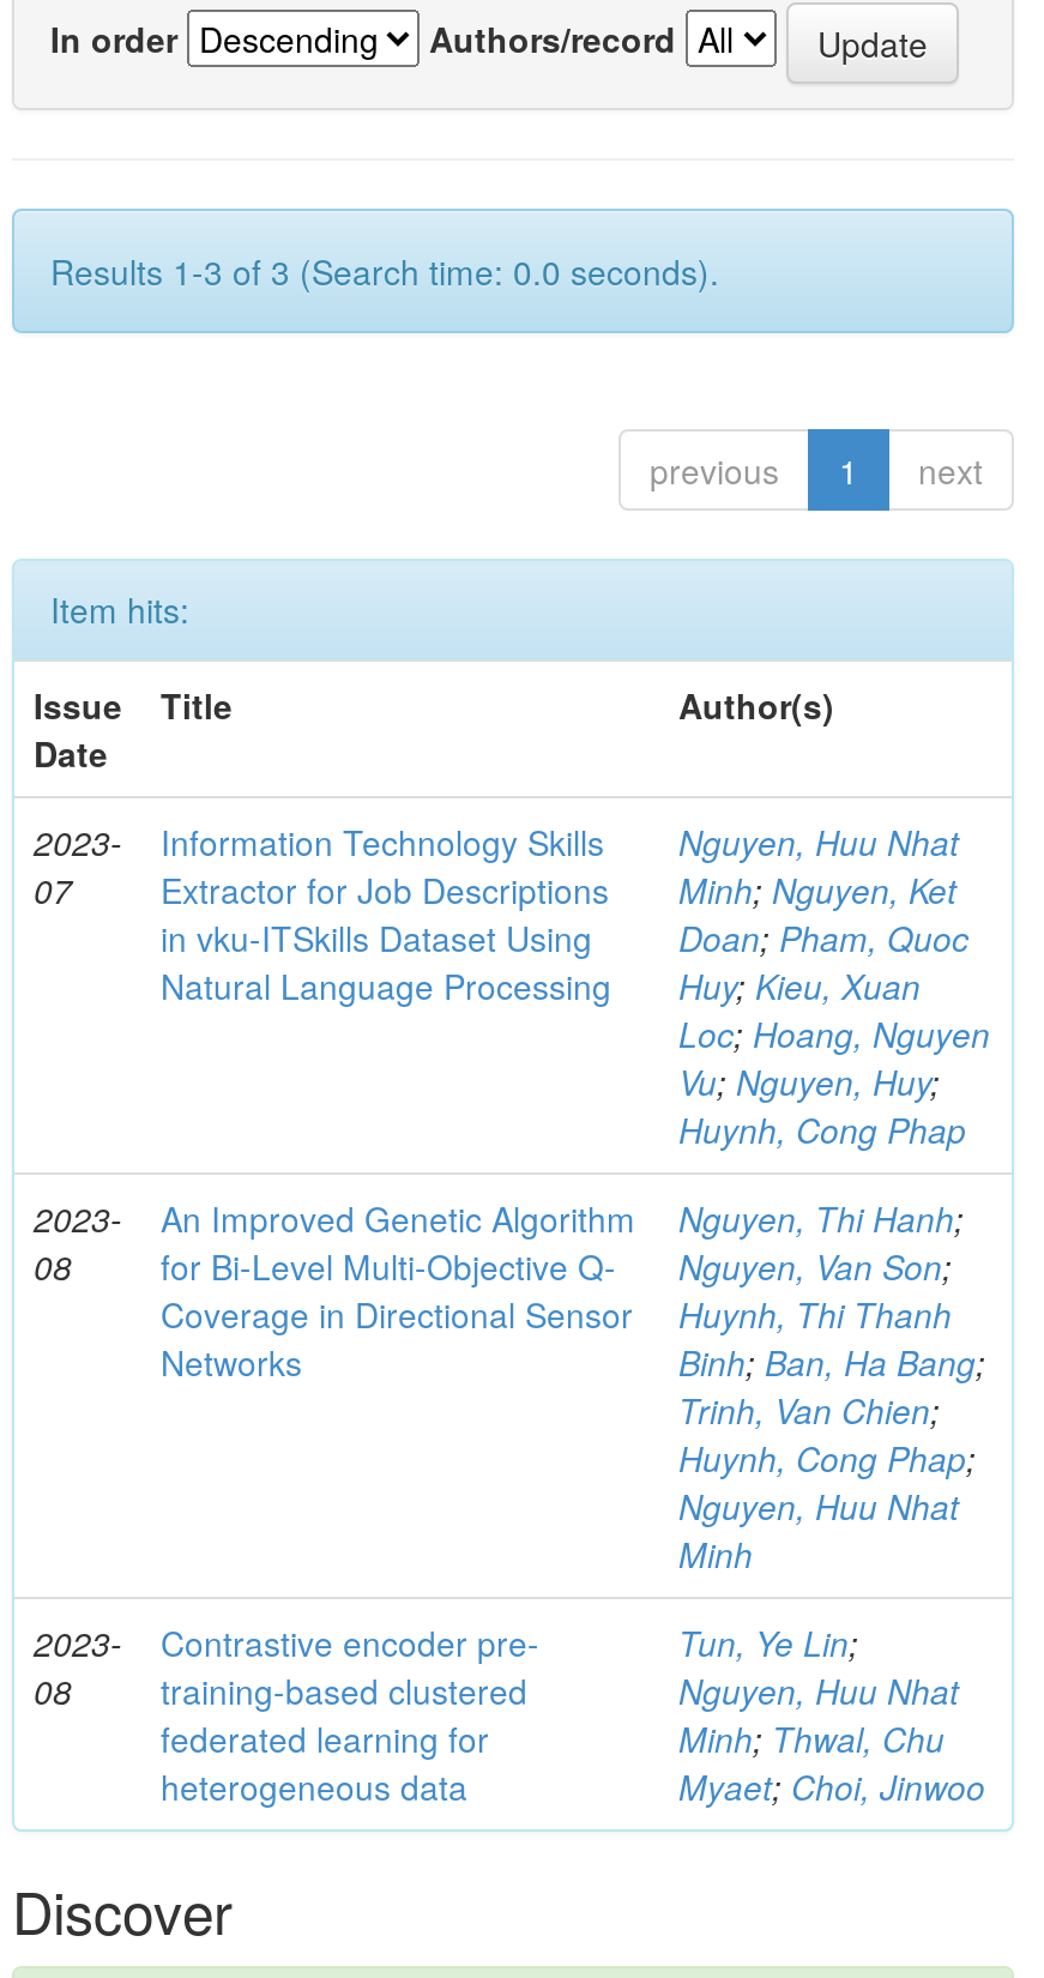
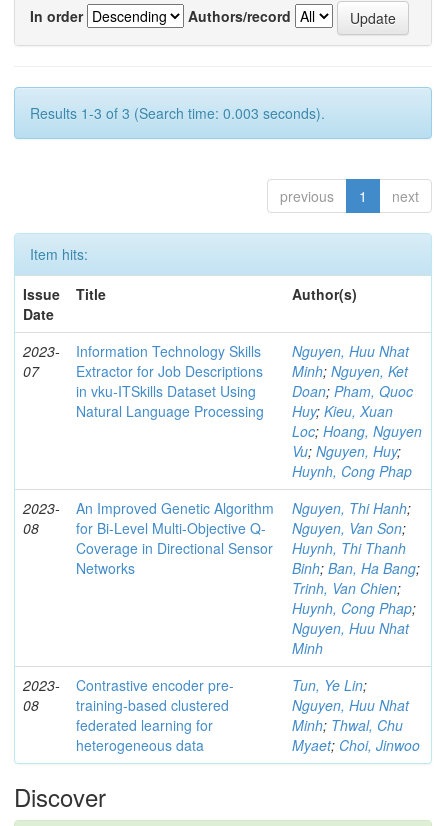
- Results 1-3 of 3 (Search time: 0.0 seconds).
+ Results 1-3 of 3 (Search time: 0.003 seconds).
